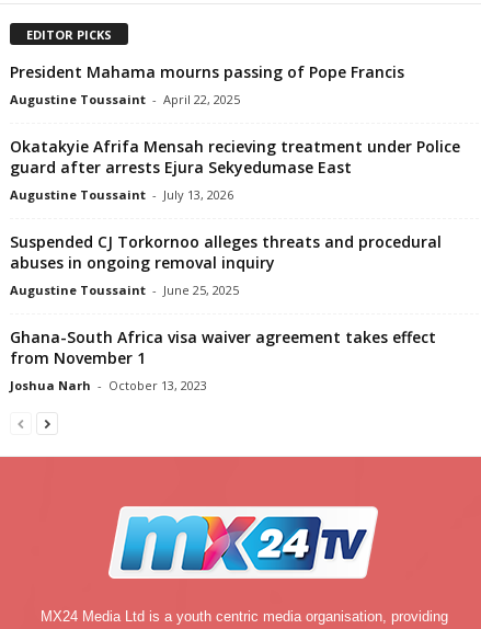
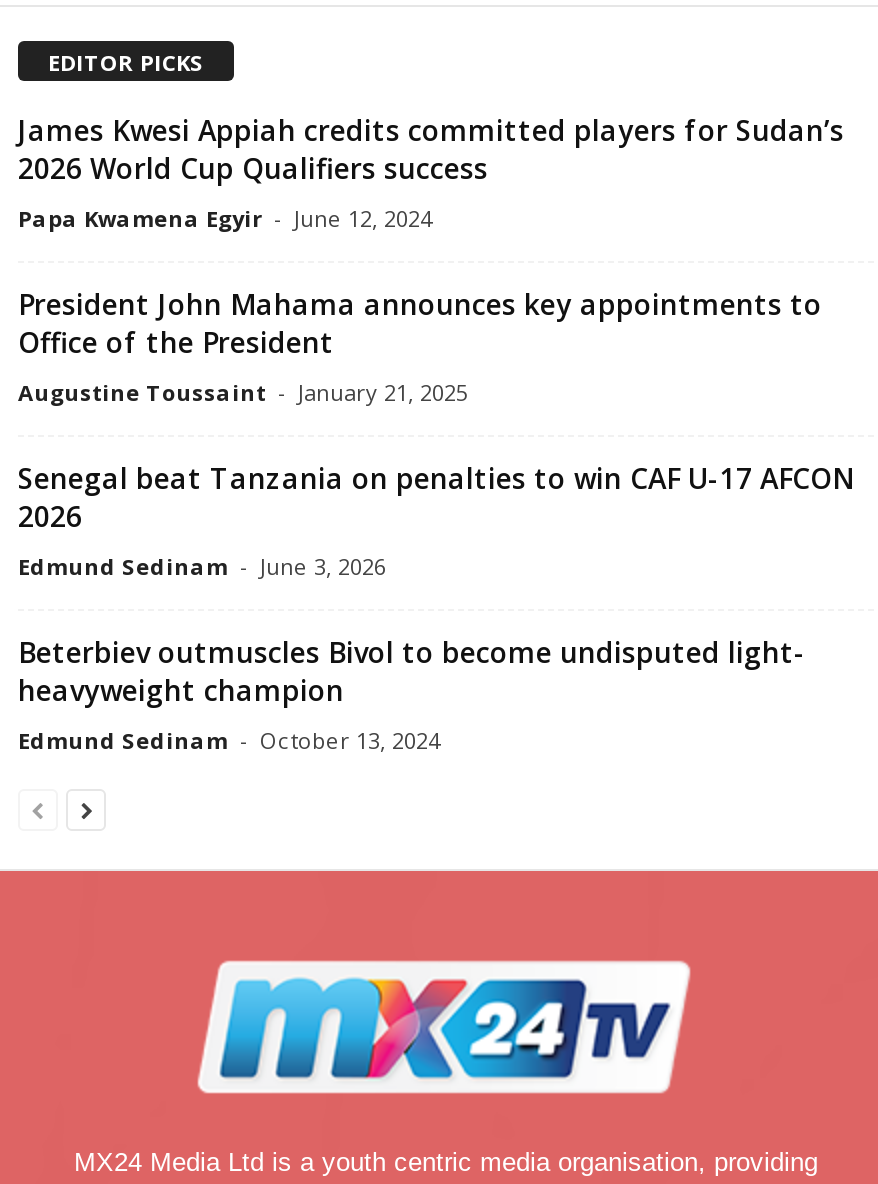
- President Mahama mourns passing of Pope Francis
- Augustine Toussaint - April 22, 2025
+ James Kwesi Appiah credits committed players for Sudan’s
+ 2026 World Cup Qualifiers success
+ Papa Kwamena Egyir - June 12, 2024

- Okatakyie Afrifa Mensah recieving treatment under Police
- guard after arrests Ejura Sekyedumase East
- Augustine Toussaint - July 13, 2026
+ President John Mahama announces key appointments to
+ Office of the President
+ Augustine Toussaint - January 21, 2025

- Suspended CJ Torkornoo alleges threats and procedural
- abuses in ongoing removal inquiry
- Augustine Toussaint - June 25, 2025
+ Senegal beat Tanzania on penalties to win CAF U-17 AFCON
+ 2026
+ Edmund Sedinam - June 3, 2026

- Ghana-South Africa visa waiver agreement takes effect
- from November 1
- Joshua Narh - October 13, 2023
+ Beterbiev outmuscles Bivol to become undisputed light-
+ heavyweight champion
+ Edmund Sedinam - October 13, 2024
